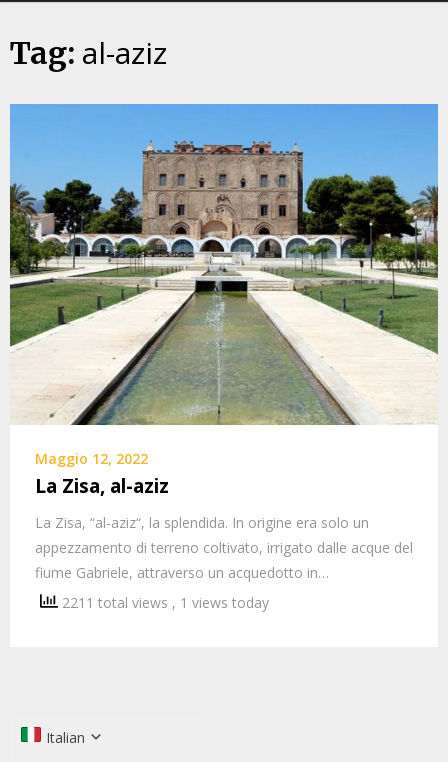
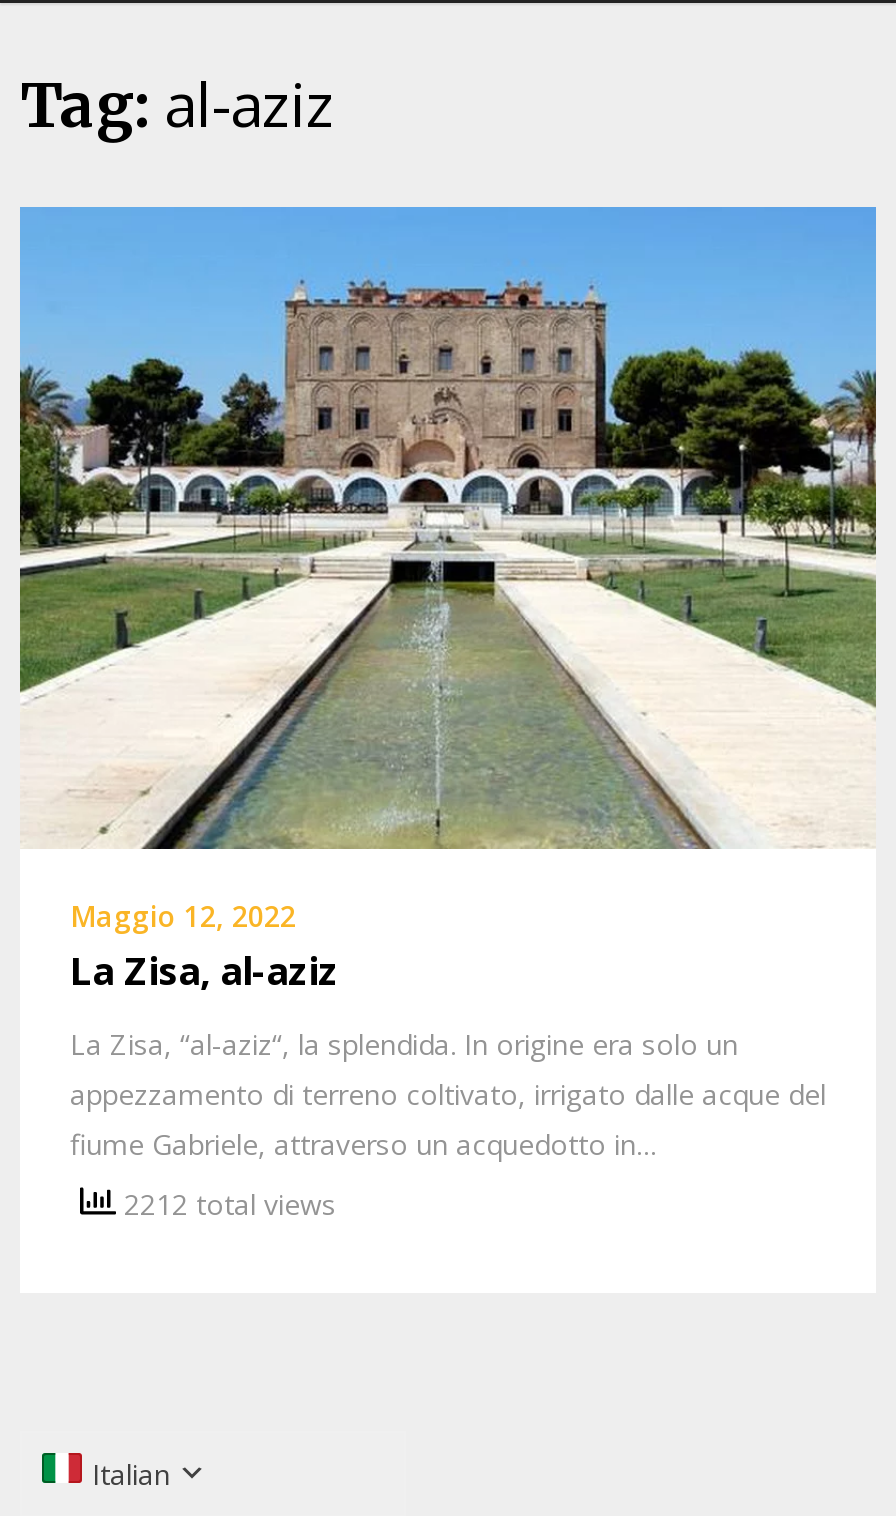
- 2211 total views, 1 views today
+ 2212 total views
